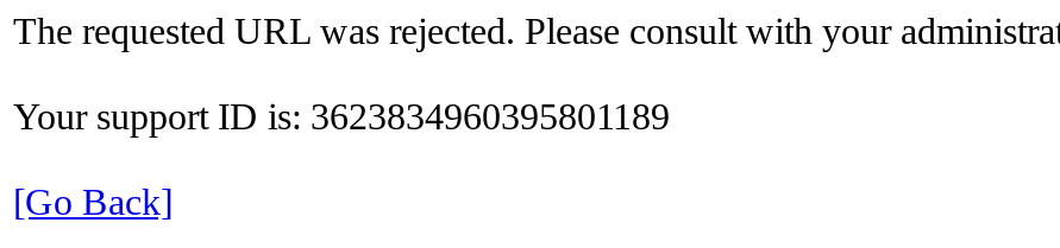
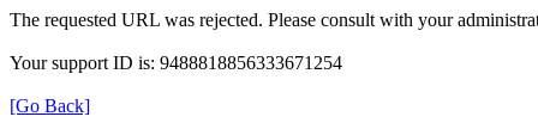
- Your support ID is: 3623834960395801189
+ Your support ID is: 9488818856333671254
